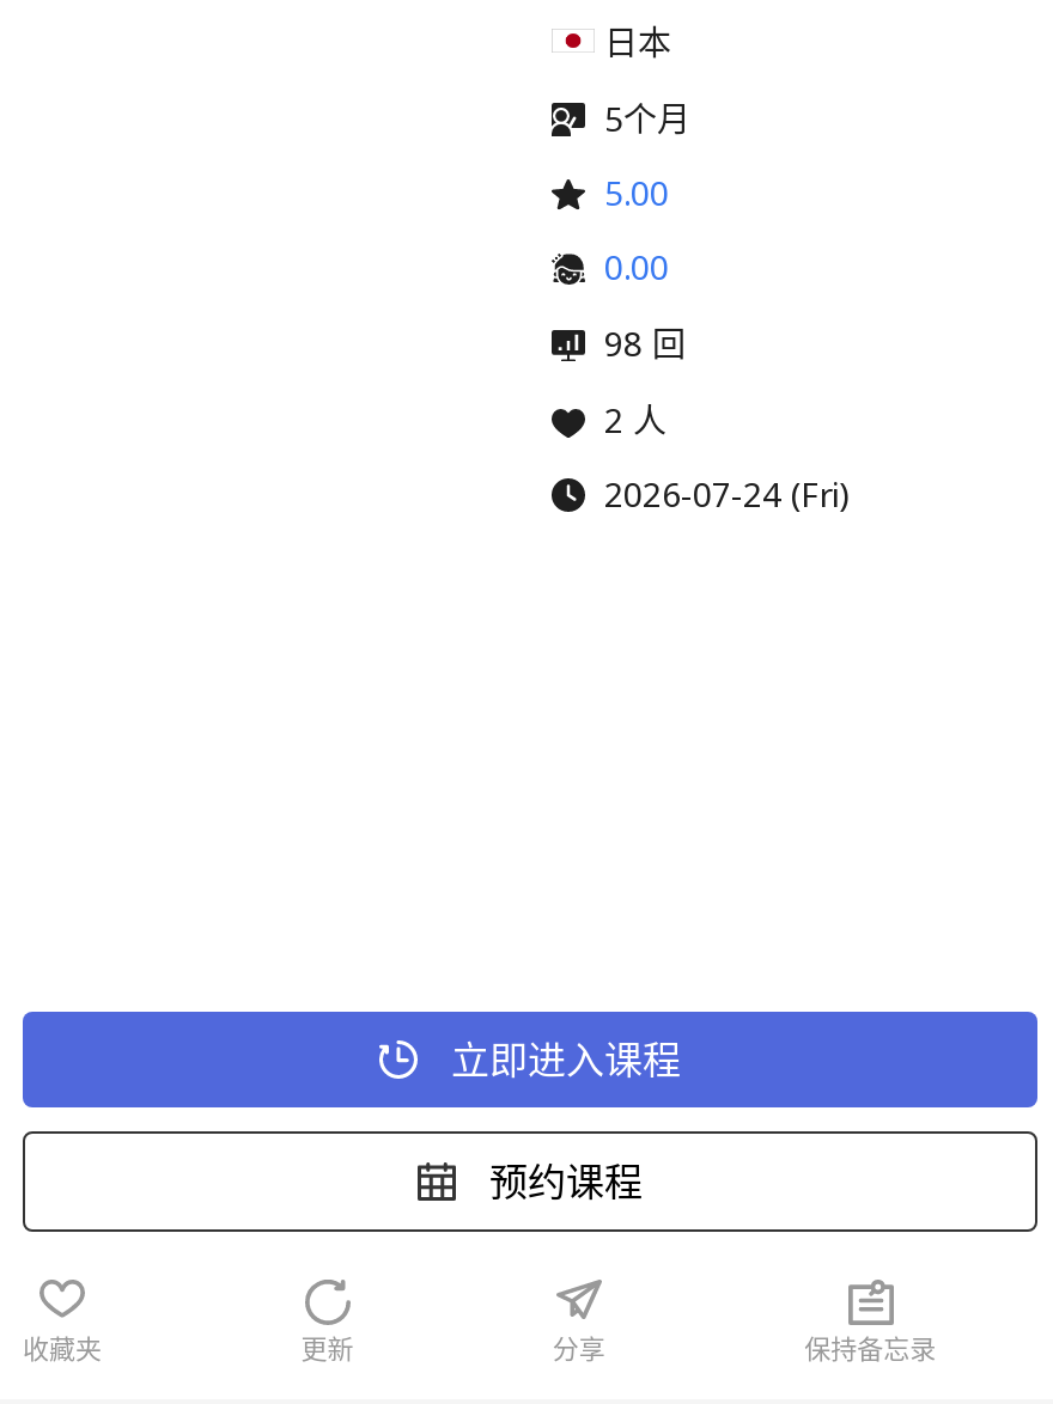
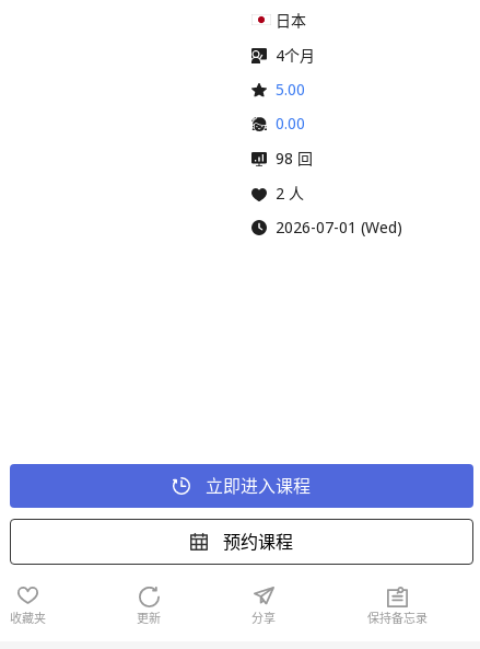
- 5个月
+ 4个月

- 2026-07-24 (Fri)
+ 2026-07-01 (Wed)
